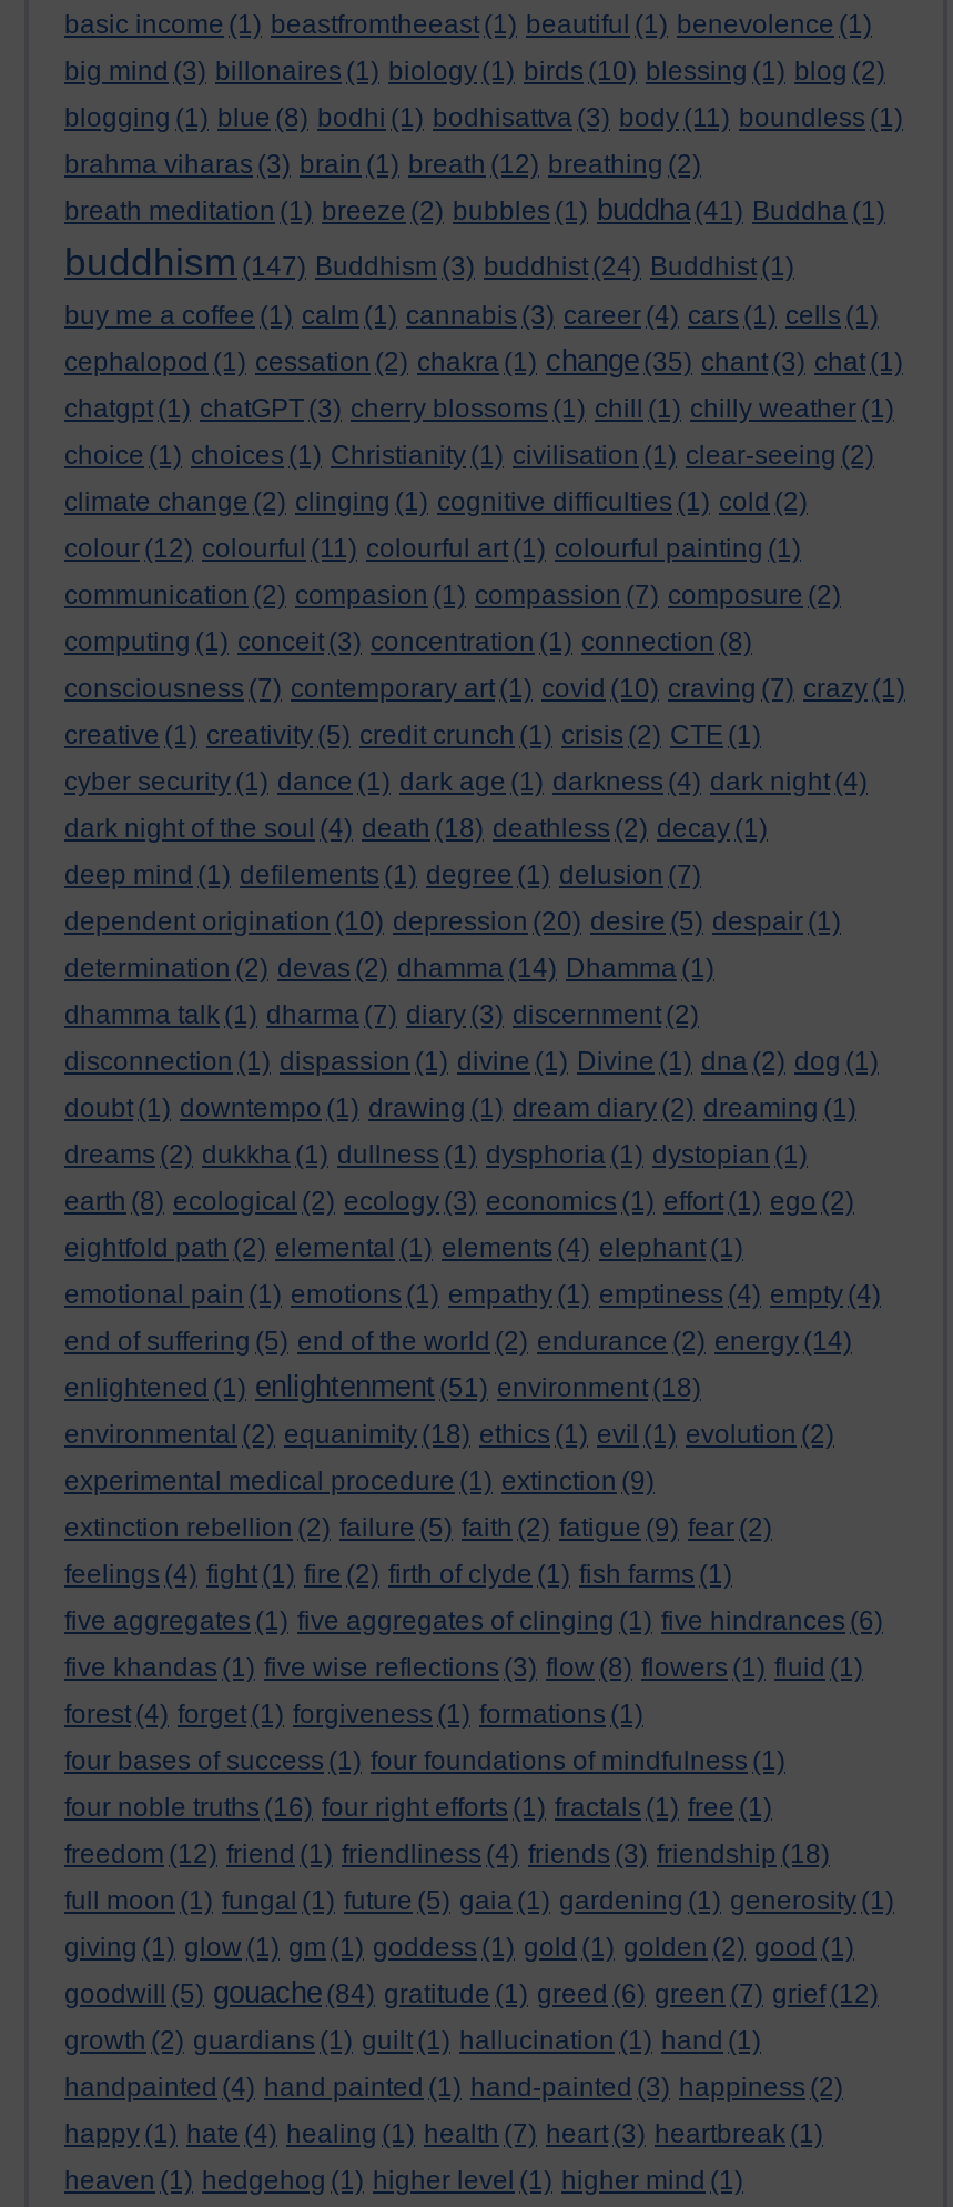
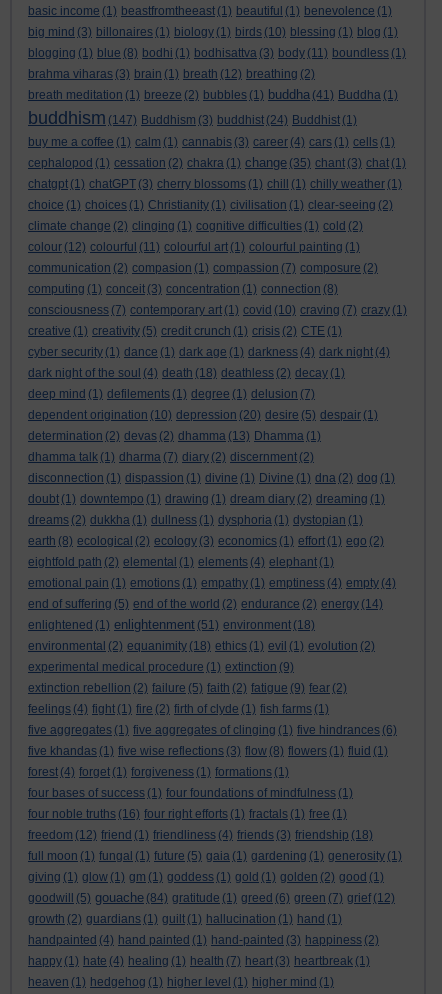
- big mind (3) billonaires (1) biology (1) birds (10) blessing (1) blog (2)
+ big mind (3) billonaires (1) biology (1) birds (10) blessing (1) blog (1)

- determination (2) devas (2) dhamma (14) Dhamma (1)
+ determination (2) devas (2) dhamma (13) Dhamma (1)

- dhamma talk (1) dharma (7) diary (3) discernment (2)
+ dhamma talk (1) dharma (7) diary (2) discernment (2)
